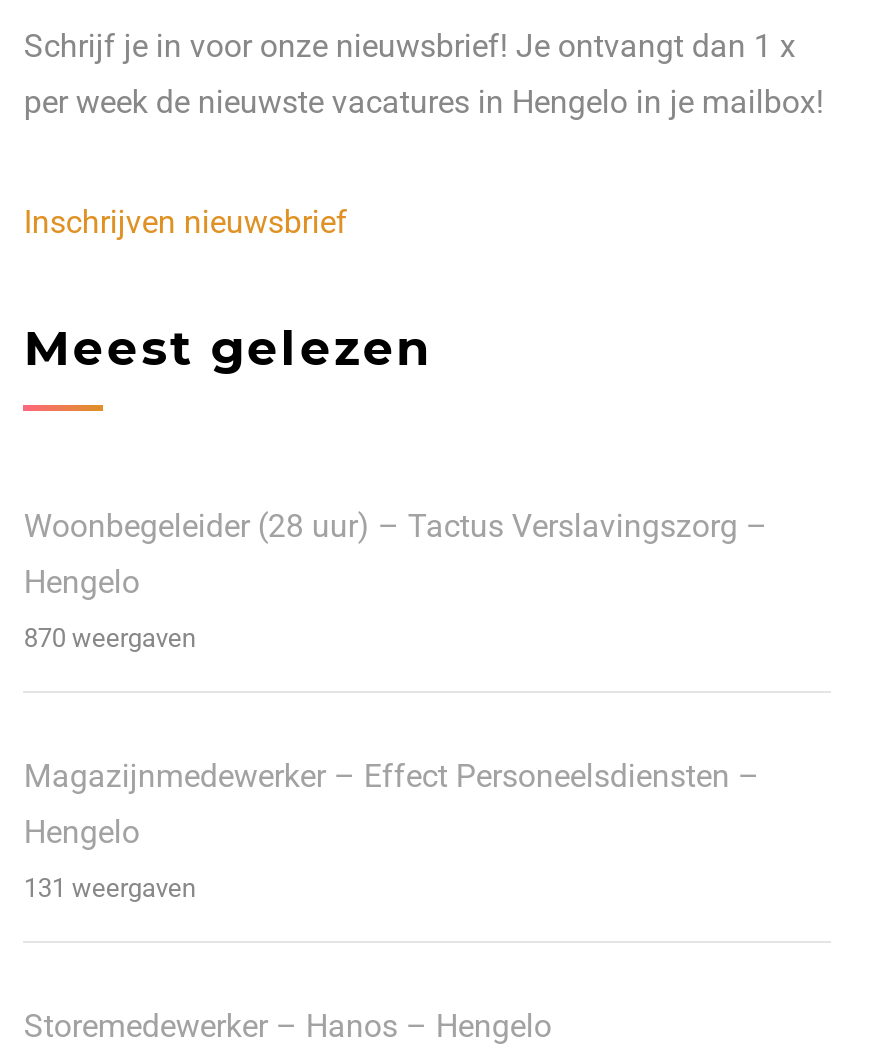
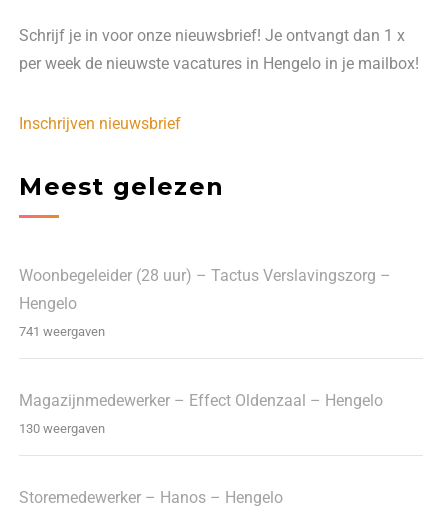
- 870 weergaven
+ 741 weergaven

- Magazijnmedewerker – Effect Personeelsdiensten –
- Hengelo
- 131 weergaven
+ Magazijnmedewerker – Effect Oldenzaal – Hengelo
+ 130 weergaven
